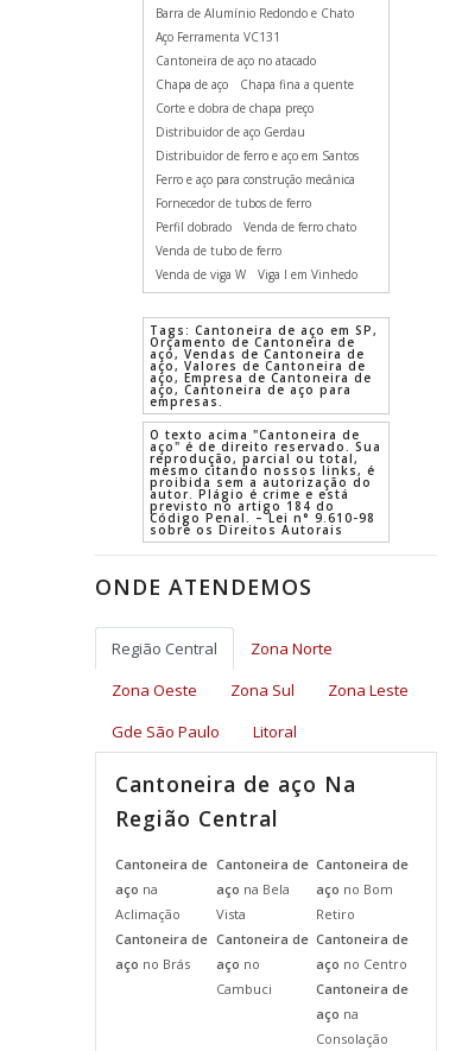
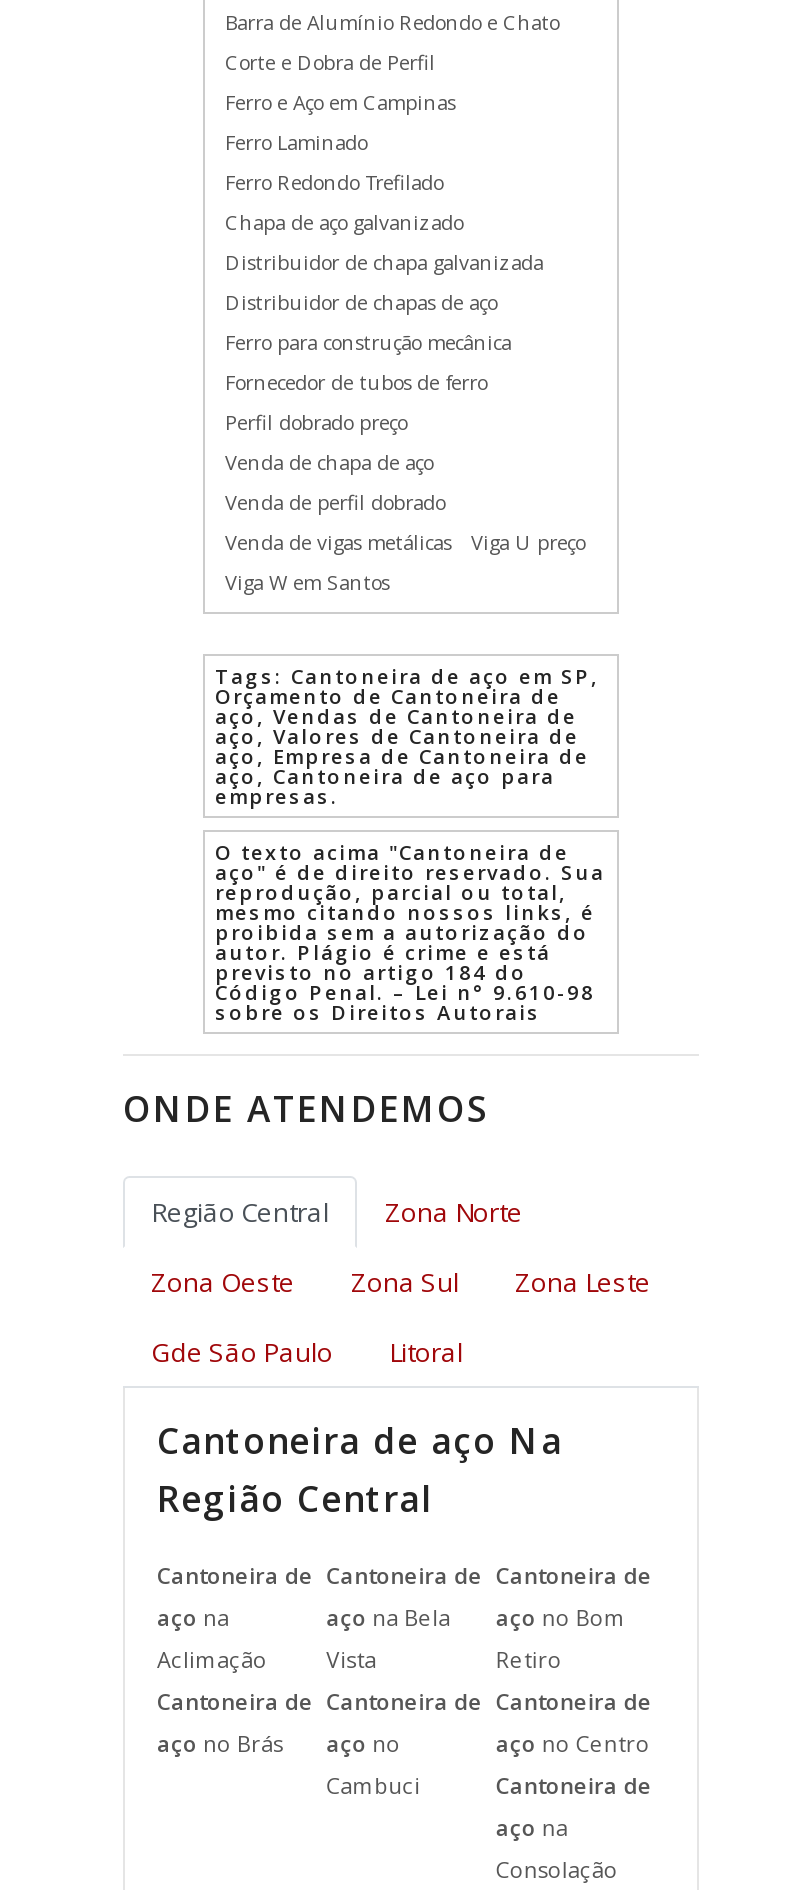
- Aço Ferramenta VC131
- Cantoneira de aço no atacado
- Chapa de aço
- Chapa fina a quente
- Corte e dobra de chapa preço
- Distribuidor de aço Gerdau
- Distribuidor de ferro e aço em Santos
- Ferro e aço para construção mecânica
+ Corte e Dobra de Perfil
+ Ferro e Aço em Campinas
+ Ferro Laminado
+ Ferro Redondo Trefilado
+ Chapa de aço galvanizado
+ Distribuidor de chapa galvanizada
+ Distribuidor de chapas de aço
+ Ferro para construção mecânica

- Perfil dobrado
- Venda de ferro chato
- Venda de tubo de ferro
- Venda de viga W
- Viga I em Vinhedo
+ Perfil dobrado preço
+ Venda de chapa de aço
+ Venda de perfil dobrado
+ Venda de vigas metálicas
+ Viga U preço
+ Viga W em Santos
